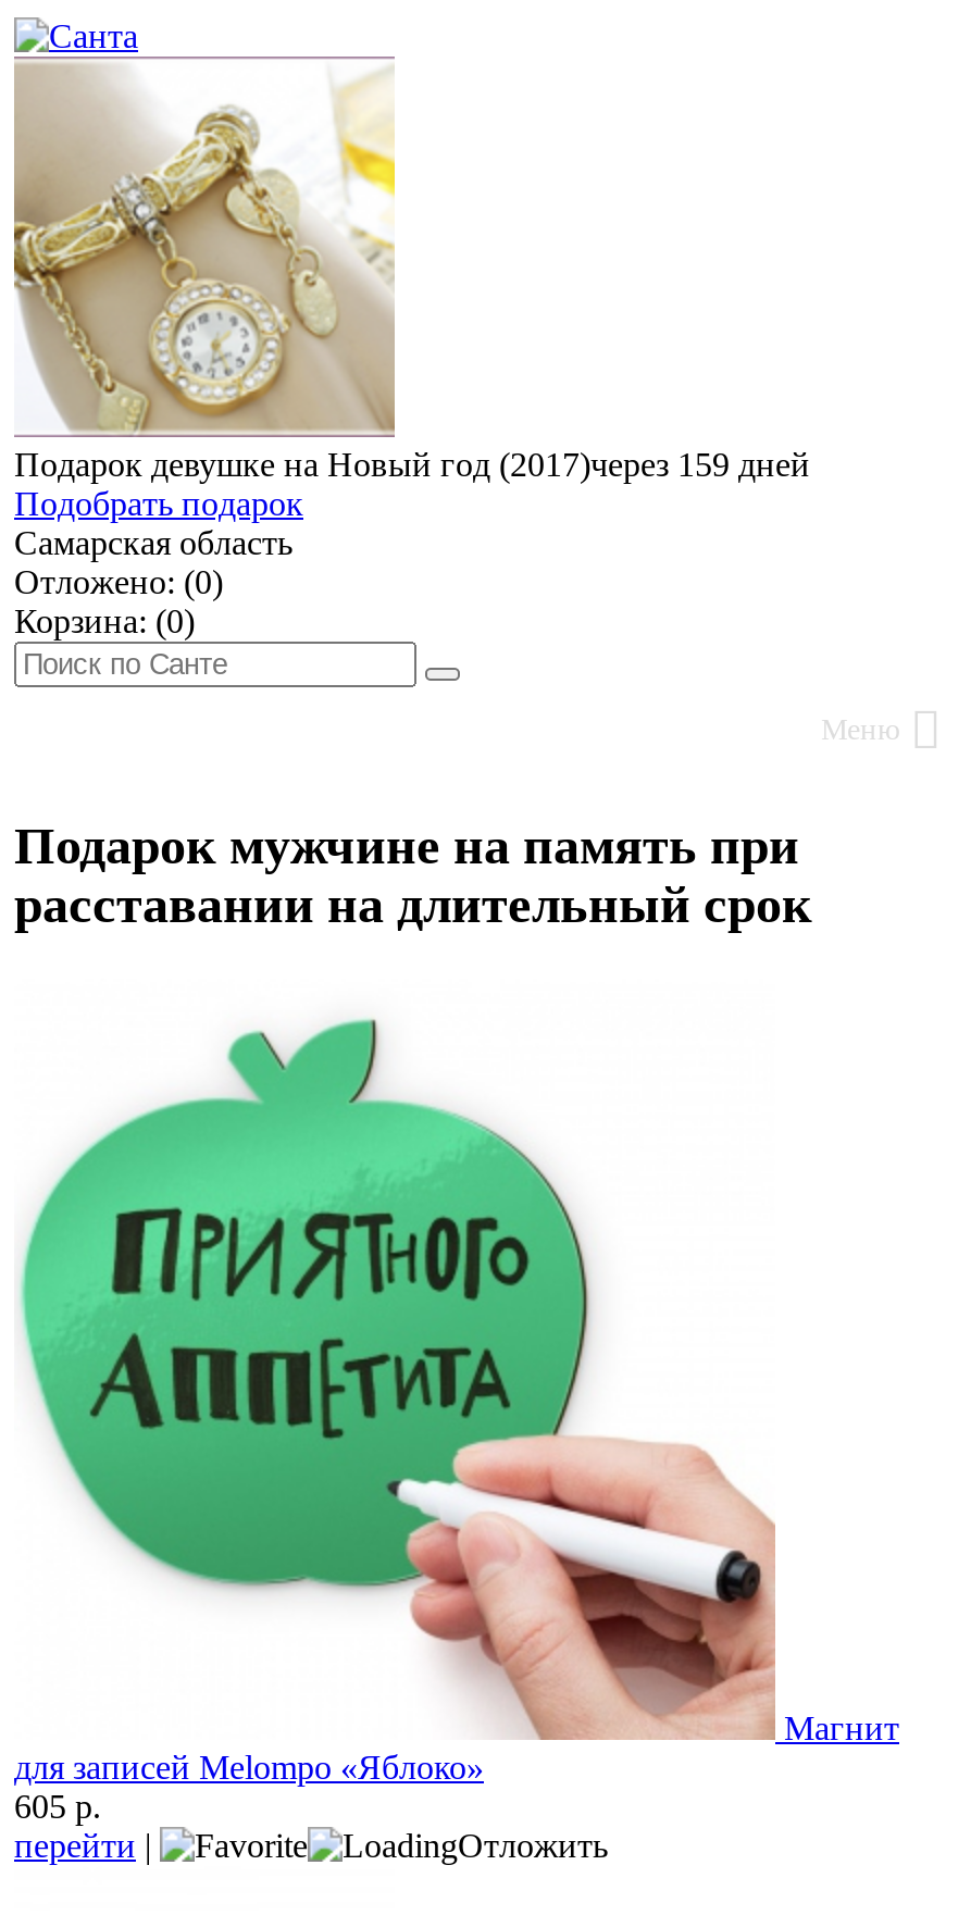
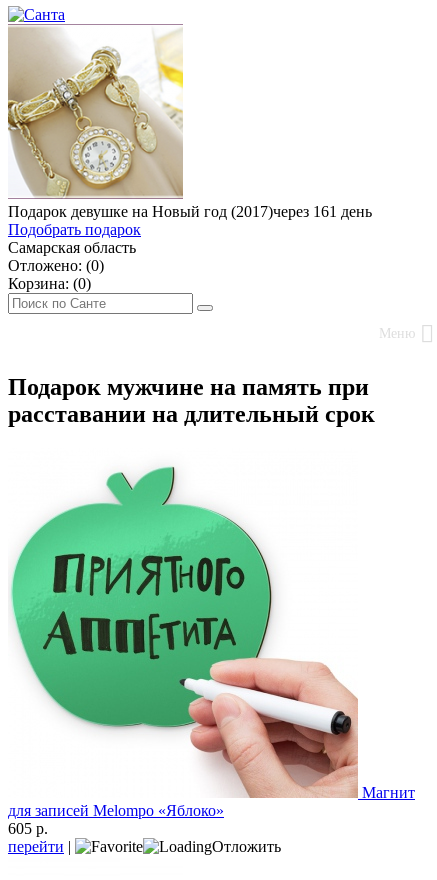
- Подарок девушке на Новый год (2017)через 159 дней
+ Подарок девушке на Новый год (2017)через 161 день
